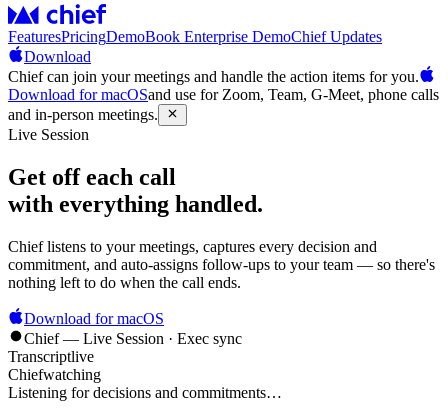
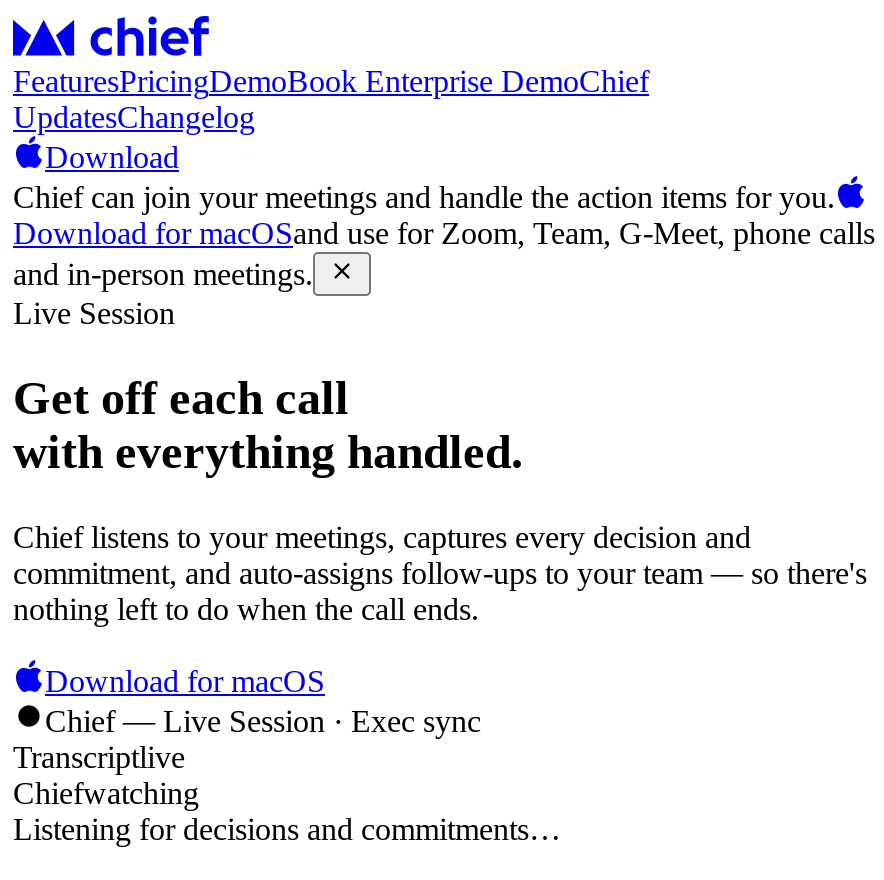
- FeaturesPricingDemoBook Enterprise DemoChief Updates
+ FeaturesPricingDemoBook Enterprise DemoChief
+ UpdatesChangelog
